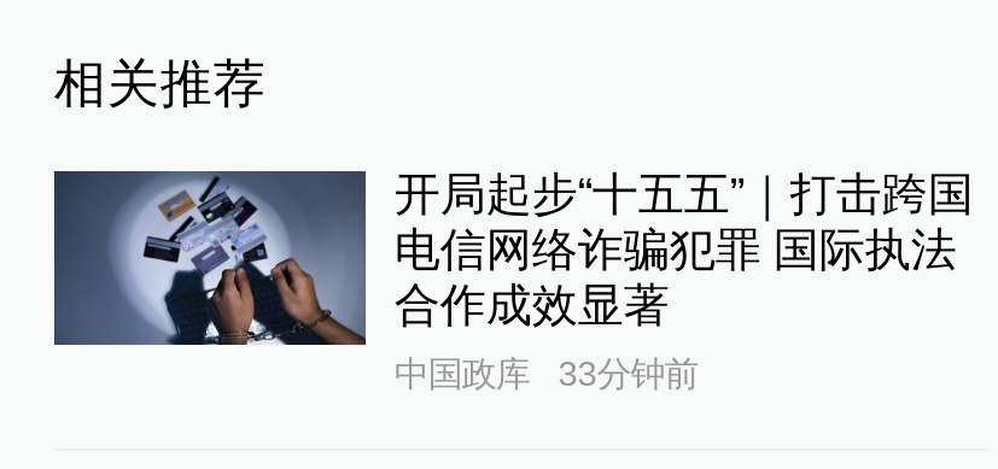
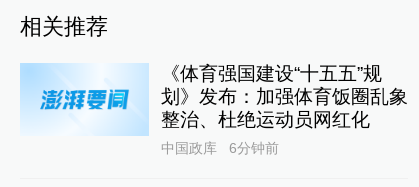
- [image]
- 开局起步“十五五”｜打击跨国
- 电信网络诈骗犯罪 国际执法
- 合作成效显著
+ [image]
+ 《体育强国建设“十五五”规
+ 划》发布：加强体育饭圈乱象
+ 整治、杜绝运动员网红化

- 中国政库 33分钟前
+ 中国政库 6分钟前
